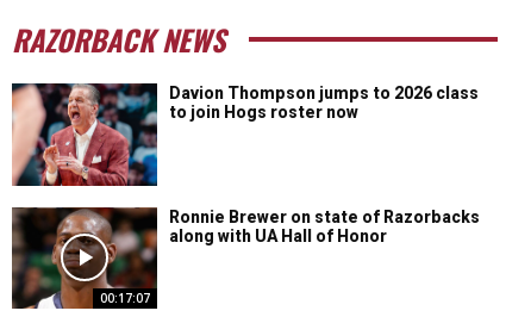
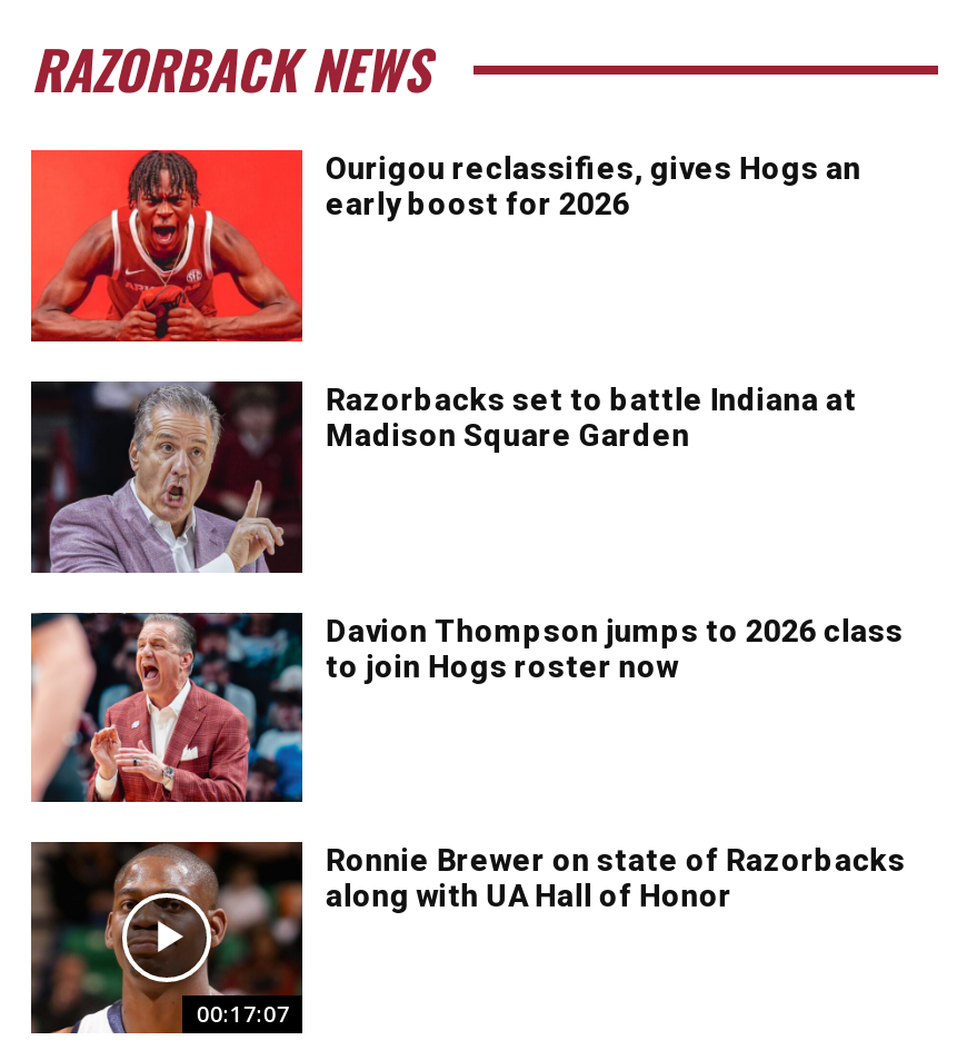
+ [image]
+ Ourigou reclassifies, gives Hogs an
+ early boost for 2026

+ [image]
+ Razorbacks set to battle Indiana at
+ Madison Square Garden
